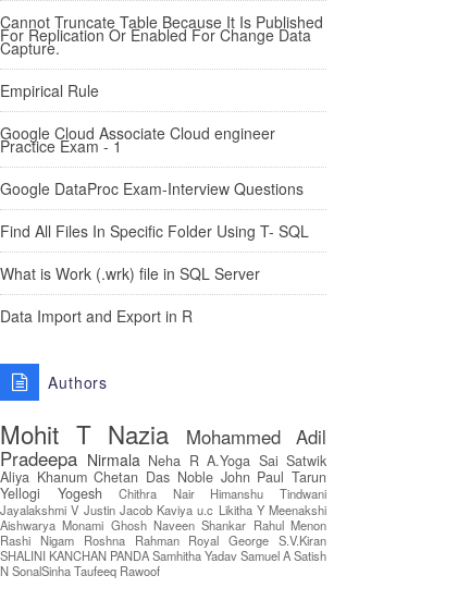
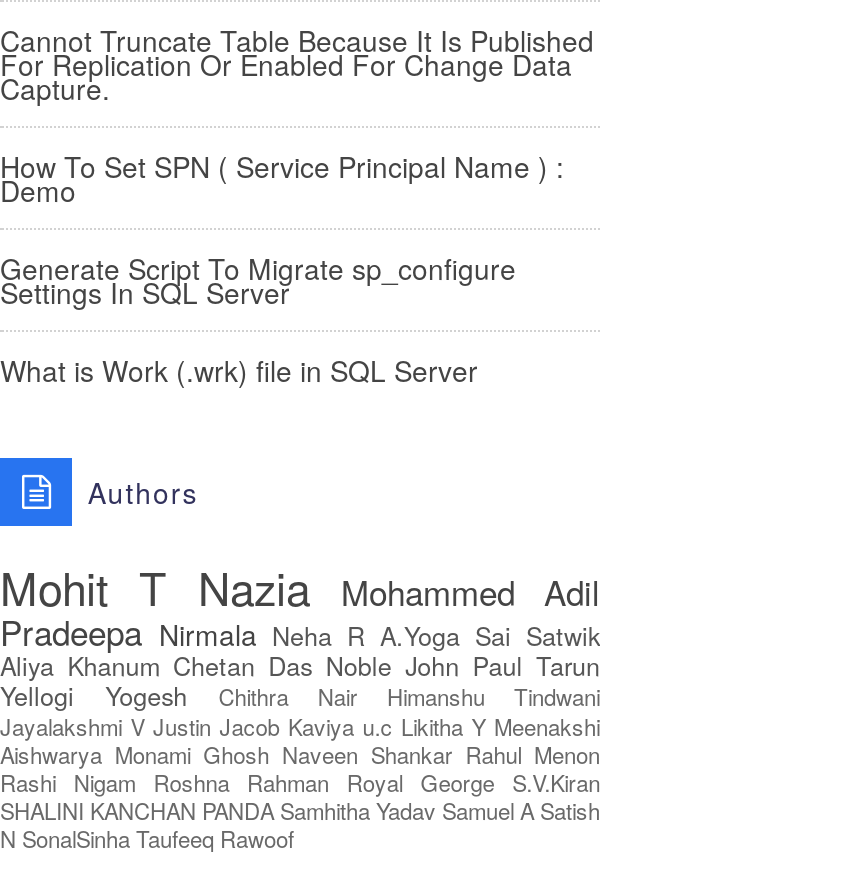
- Empirical Rule
- Google Cloud Associate Cloud engineer
- Practice Exam - 1
- Google DataProc Exam-Interview Questions
- Find All Files In Specific Folder Using T- SQL
+ How To Set SPN ( Service Principal Name ) :
+ Demo
+ Generate Script To Migrate sp_configure
+ Settings In SQL Server

- Data Import and Export in R
